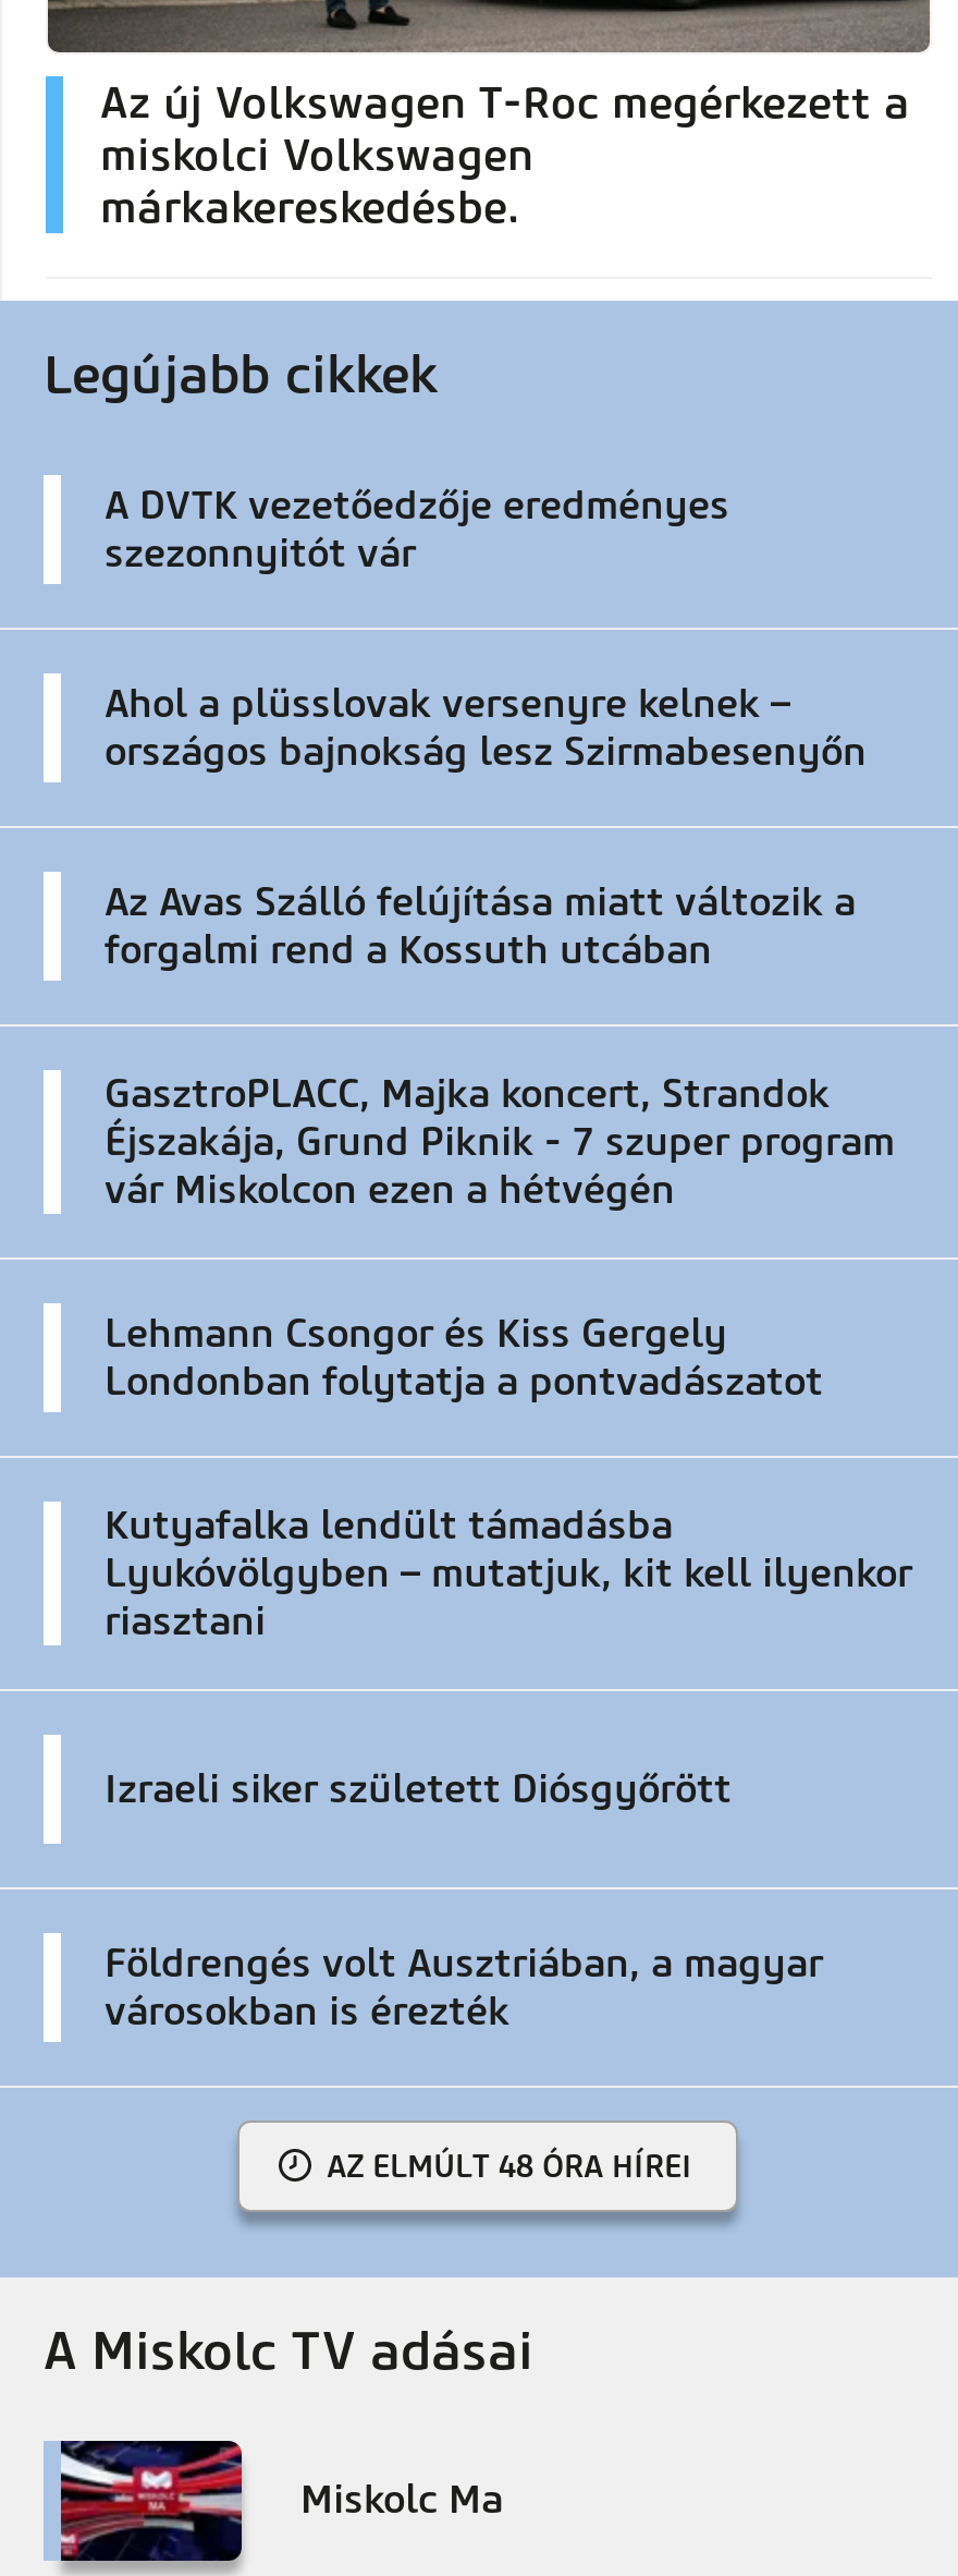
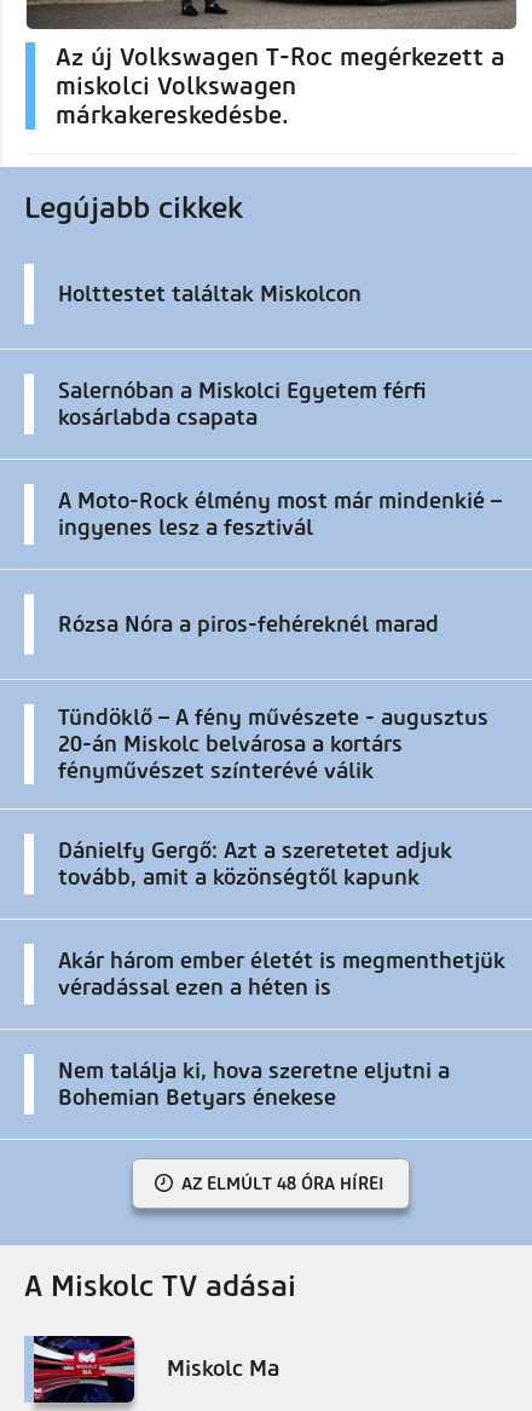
- A DVTK vezetőedzője eredményes
- szezonnyitót vár
+ Holttestet találtak Miskolcon

- Ahol a plüsslovak versenyre kelnek –
- országos bajnokság lesz Szirmabesenyőn
+ Salernóban a Miskolci Egyetem férfi
+ kosárlabda csapata

- Az Avas Szálló felújítása miatt változik a
- forgalmi rend a Kossuth utcában
+ A Moto-Rock élmény most már mindenkié –
+ ingyenes lesz a fesztivál

- GasztroPLACC, Majka koncert, Strandok
- Éjszakája, Grund Piknik - 7 szuper program
- vár Miskolcon ezen a hétvégén
+ Rózsa Nóra a piros-fehéreknél marad

- Lehmann Csongor és Kiss Gergely
- Londonban folytatja a pontvadászatot
+ Tündöklő – A fény művészete - augusztus
+ 20-án Miskolc belvárosa a kortárs
+ fényművészet színterévé válik

- Kutyafalka lendült támadásba
- Lyukóvölgyben – mutatjuk, kit kell ilyenkor
- riasztani
+ Dánielfy Gergő: Azt a szeretetet adjuk
+ tovább, amit a közönségtől kapunk

- Izraeli siker született Diósgyőrött
+ Akár három ember életét is megmenthetjük
+ véradással ezen a héten is

- Földrengés volt Ausztriában, a magyar
- városokban is érezték
+ Nem találja ki, hova szeretne eljutni a
+ Bohemian Betyars énekese
